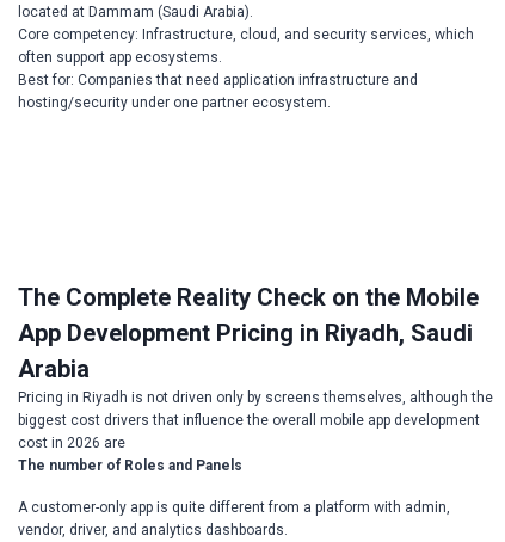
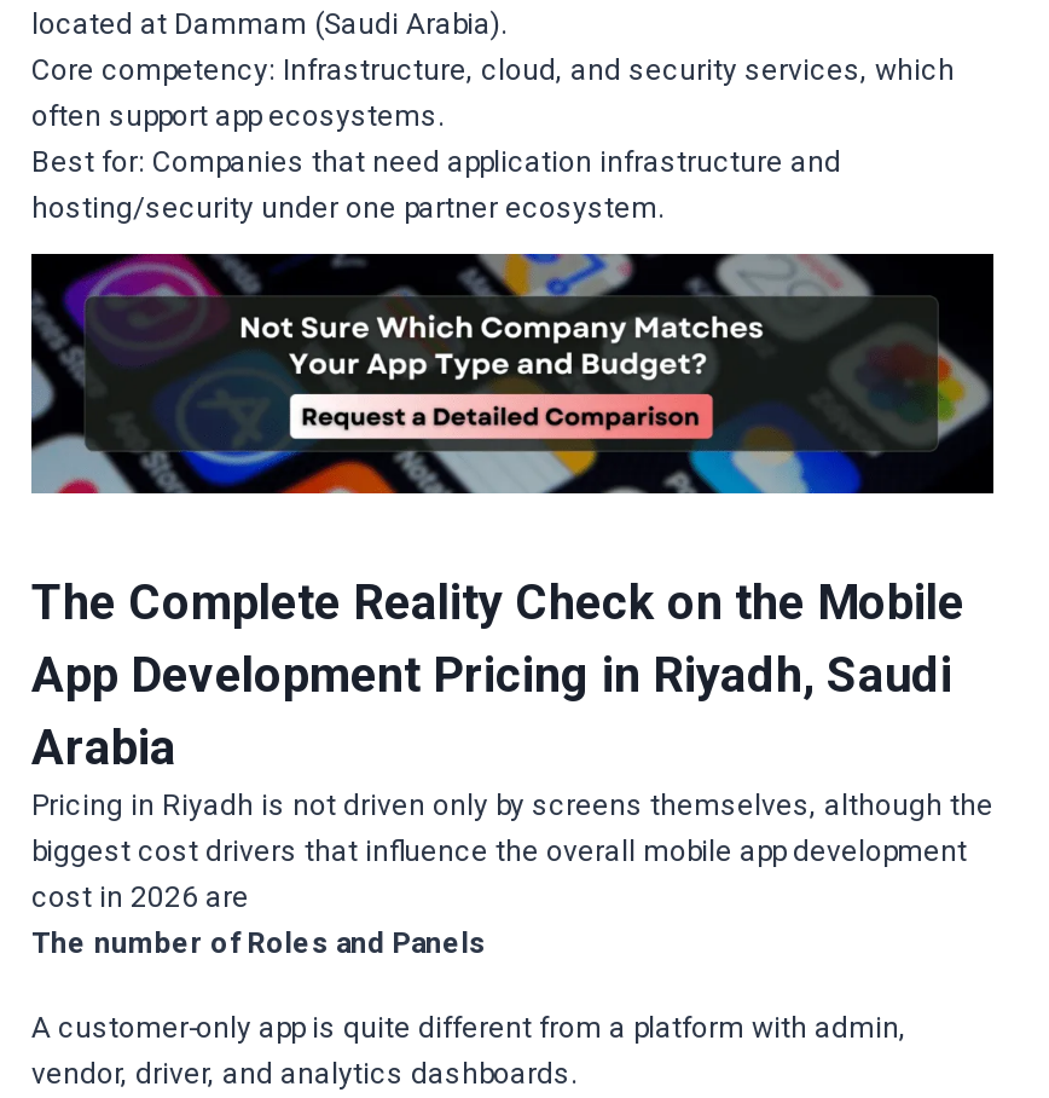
+ [image]
